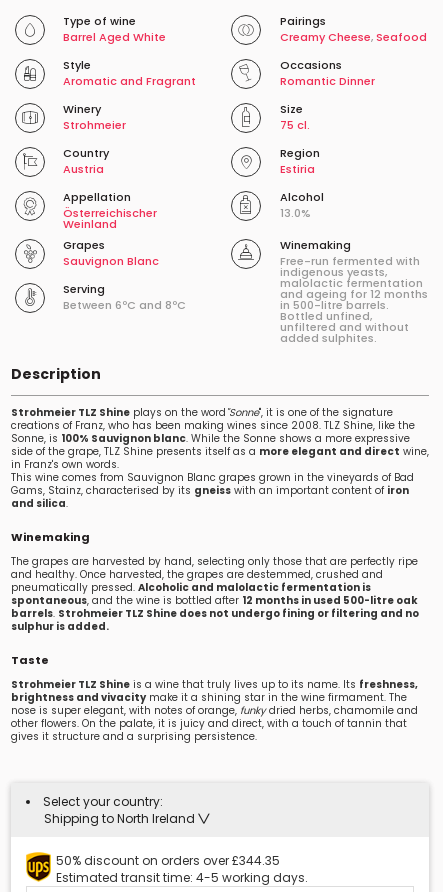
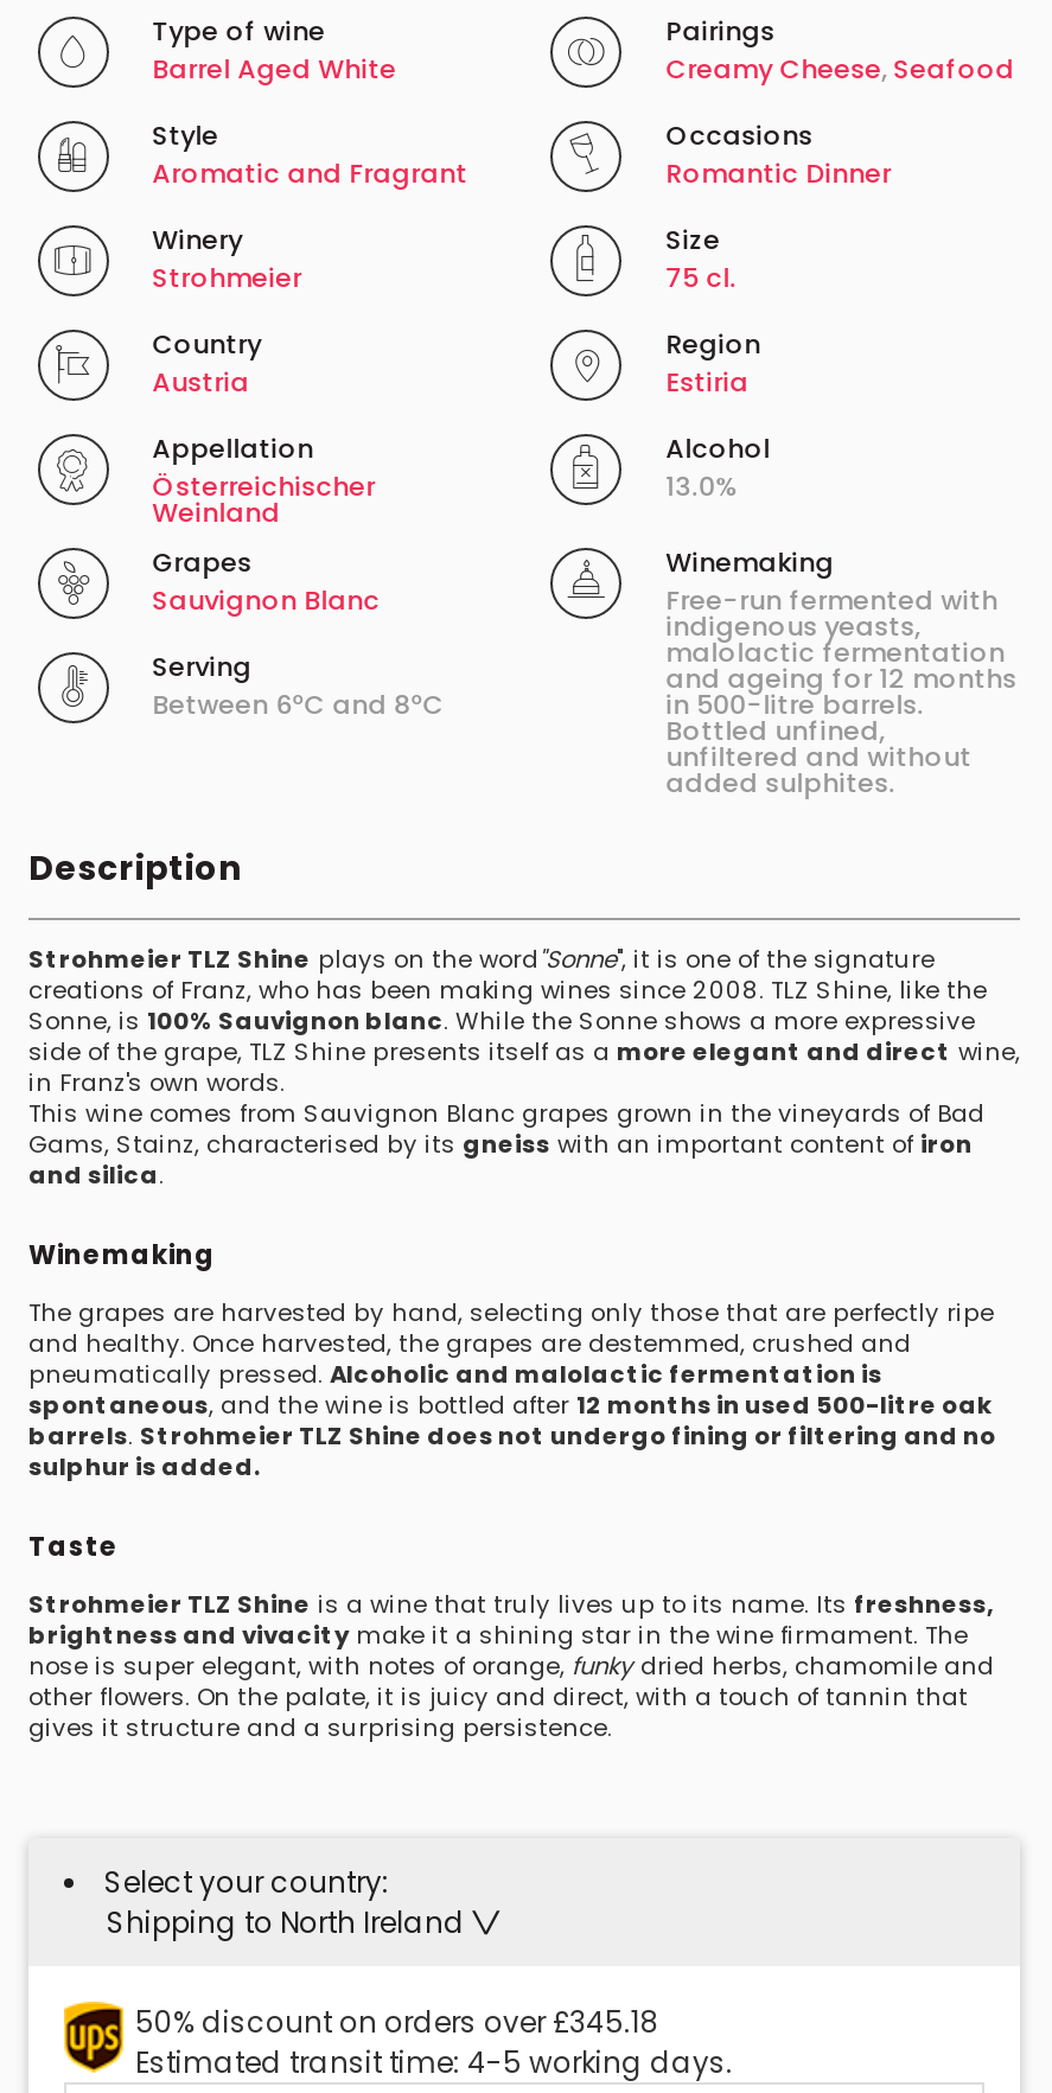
- 50% discount on orders over £344.35
+ 50% discount on orders over £345.18
